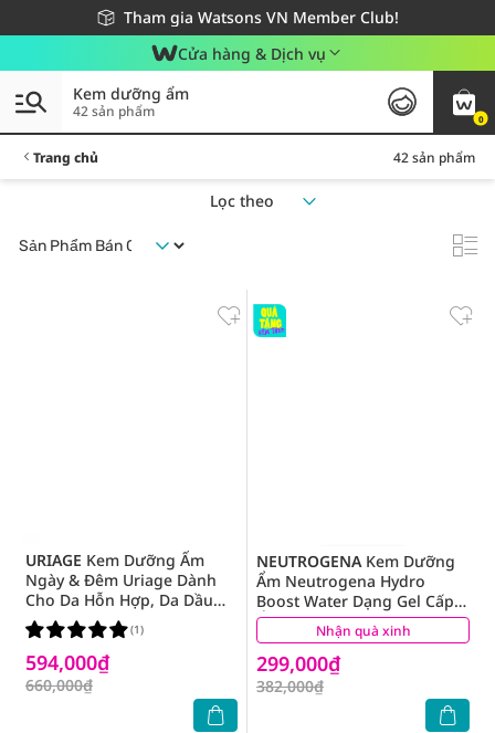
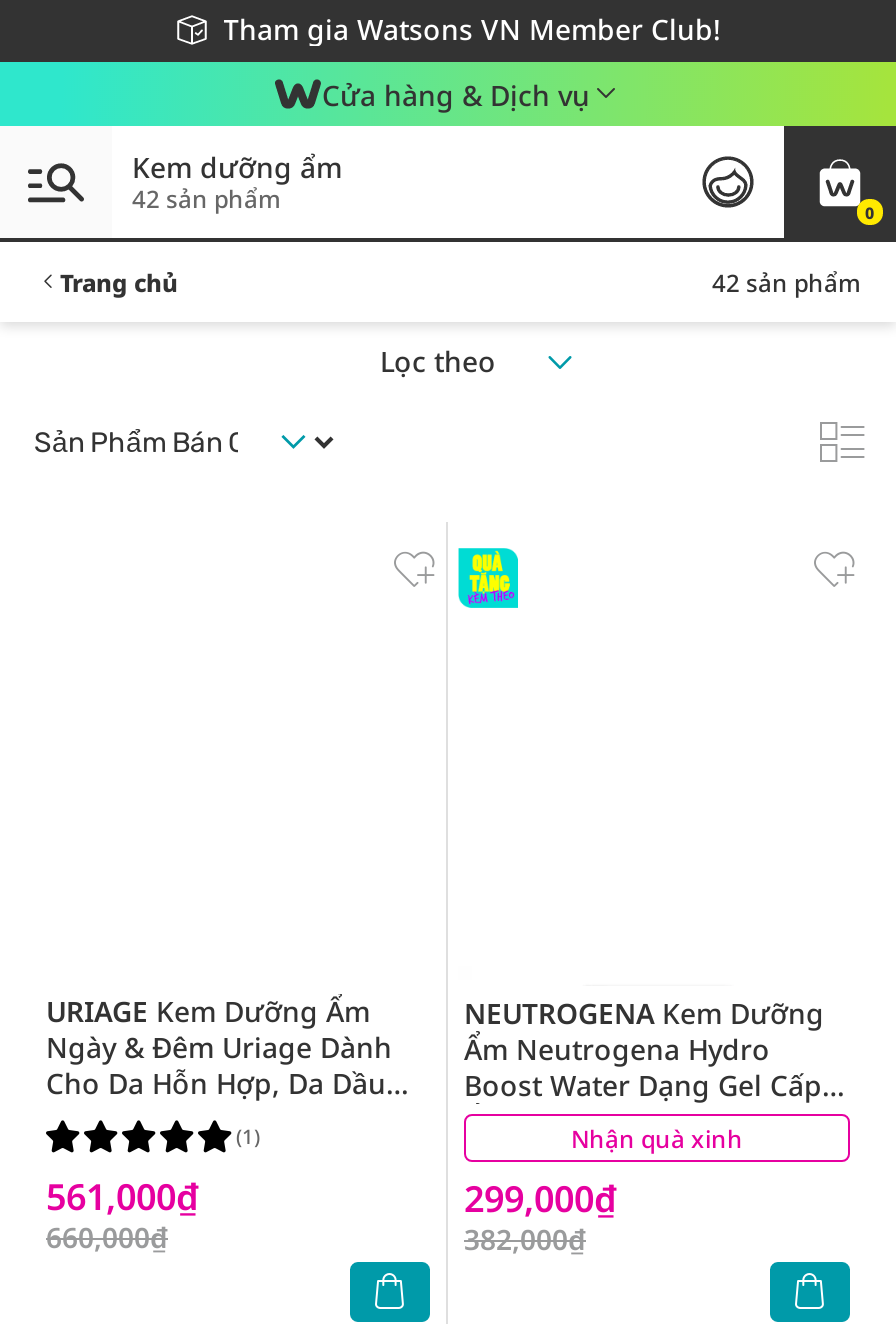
- 594,000₫
+ 561,000₫
